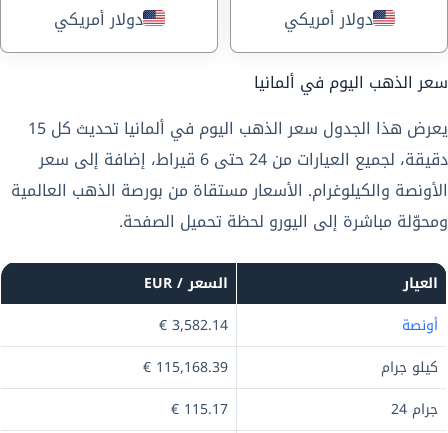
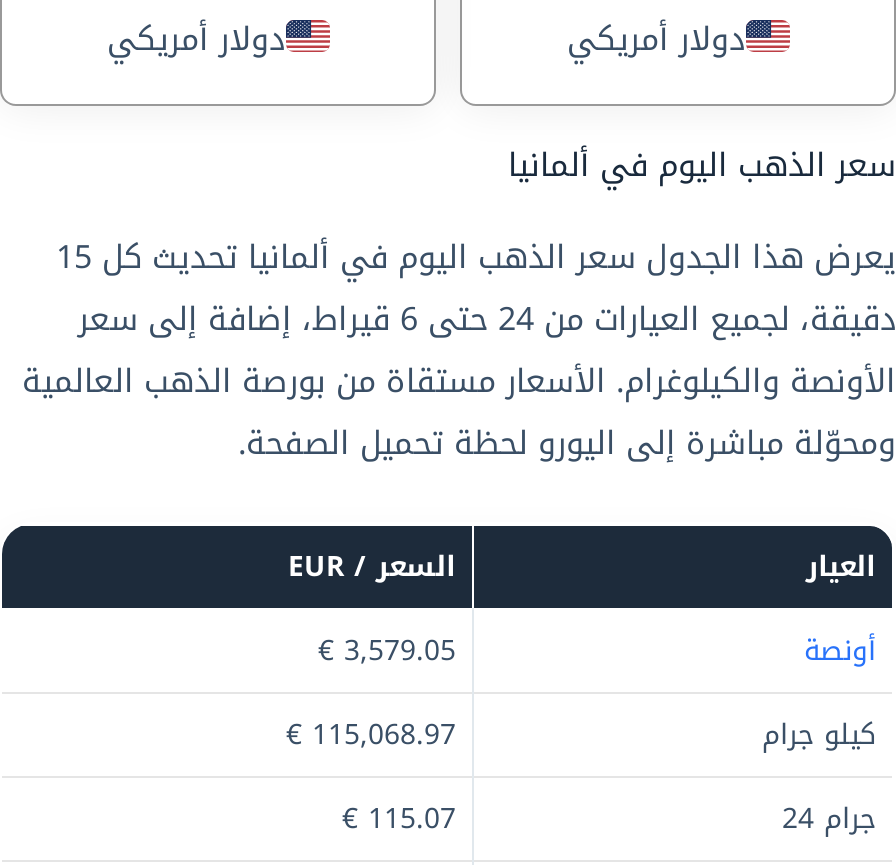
- 3,582.14 €
+ 3,579.05 €

- 115,168.39 €
+ 115,068.97 €

- 115.17 €
+ 115.07 €
